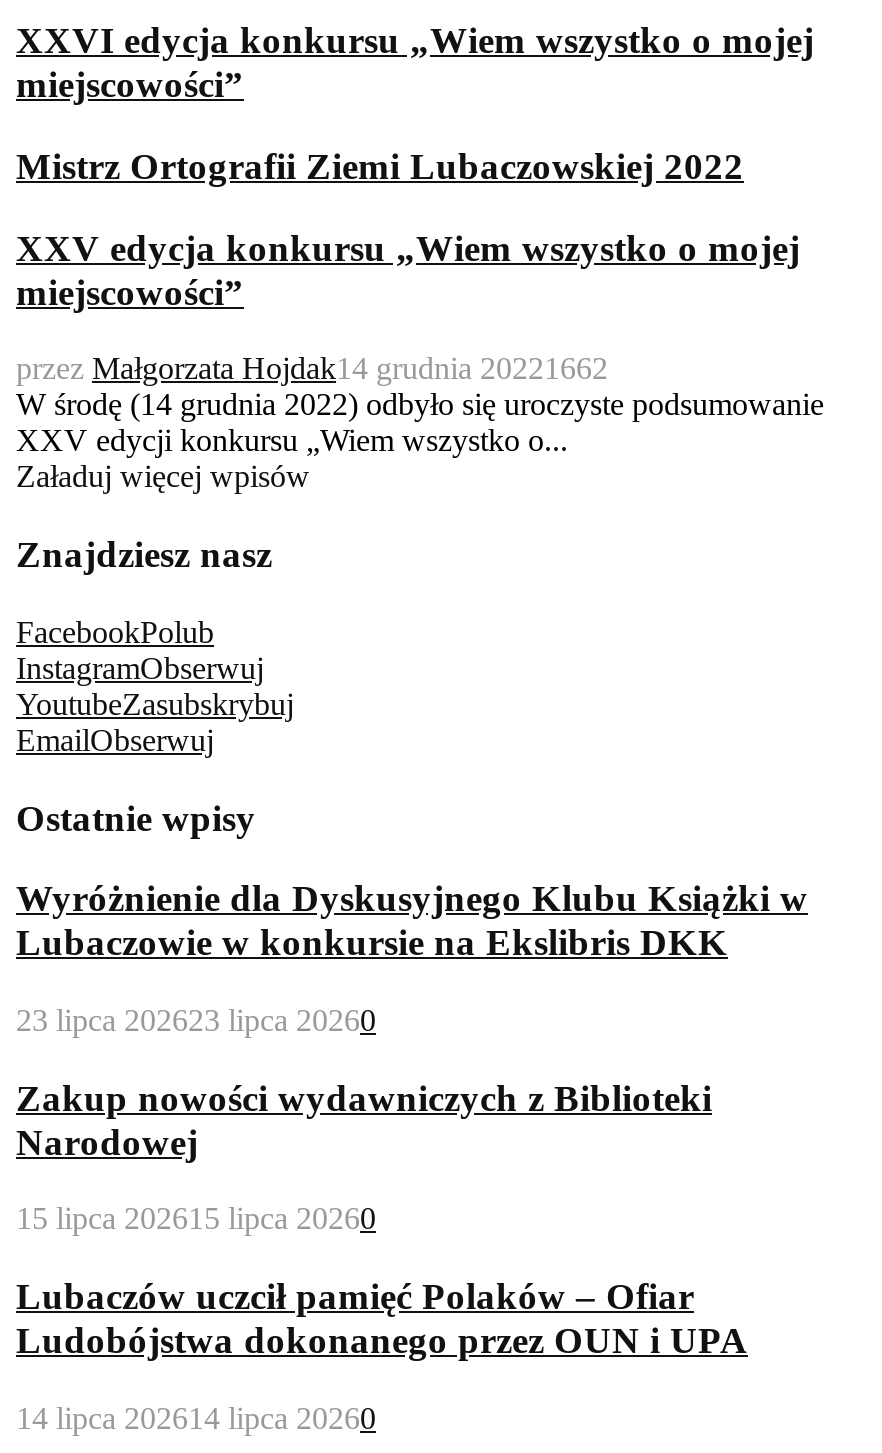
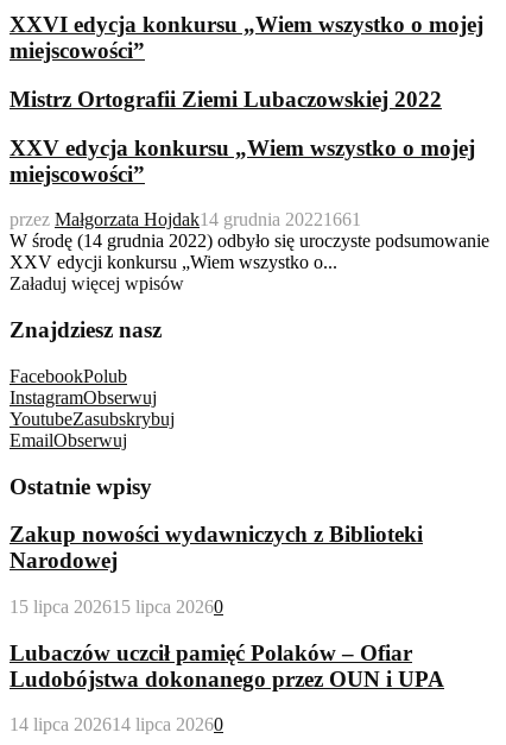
- przez Małgorzata Hojdak 14 grudnia 2022 1662
+ przez Małgorzata Hojdak 14 grudnia 2022 1661

- Wyróżnienie dla Dyskusyjnego Klubu Książki w
- Lubaczowie w konkursie na Ekslibris DKK
- 23 lipca 202623 lipca 20260
